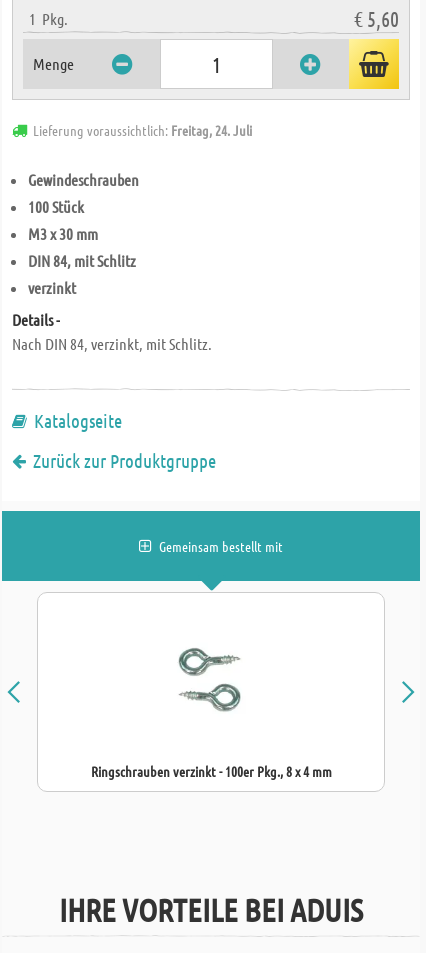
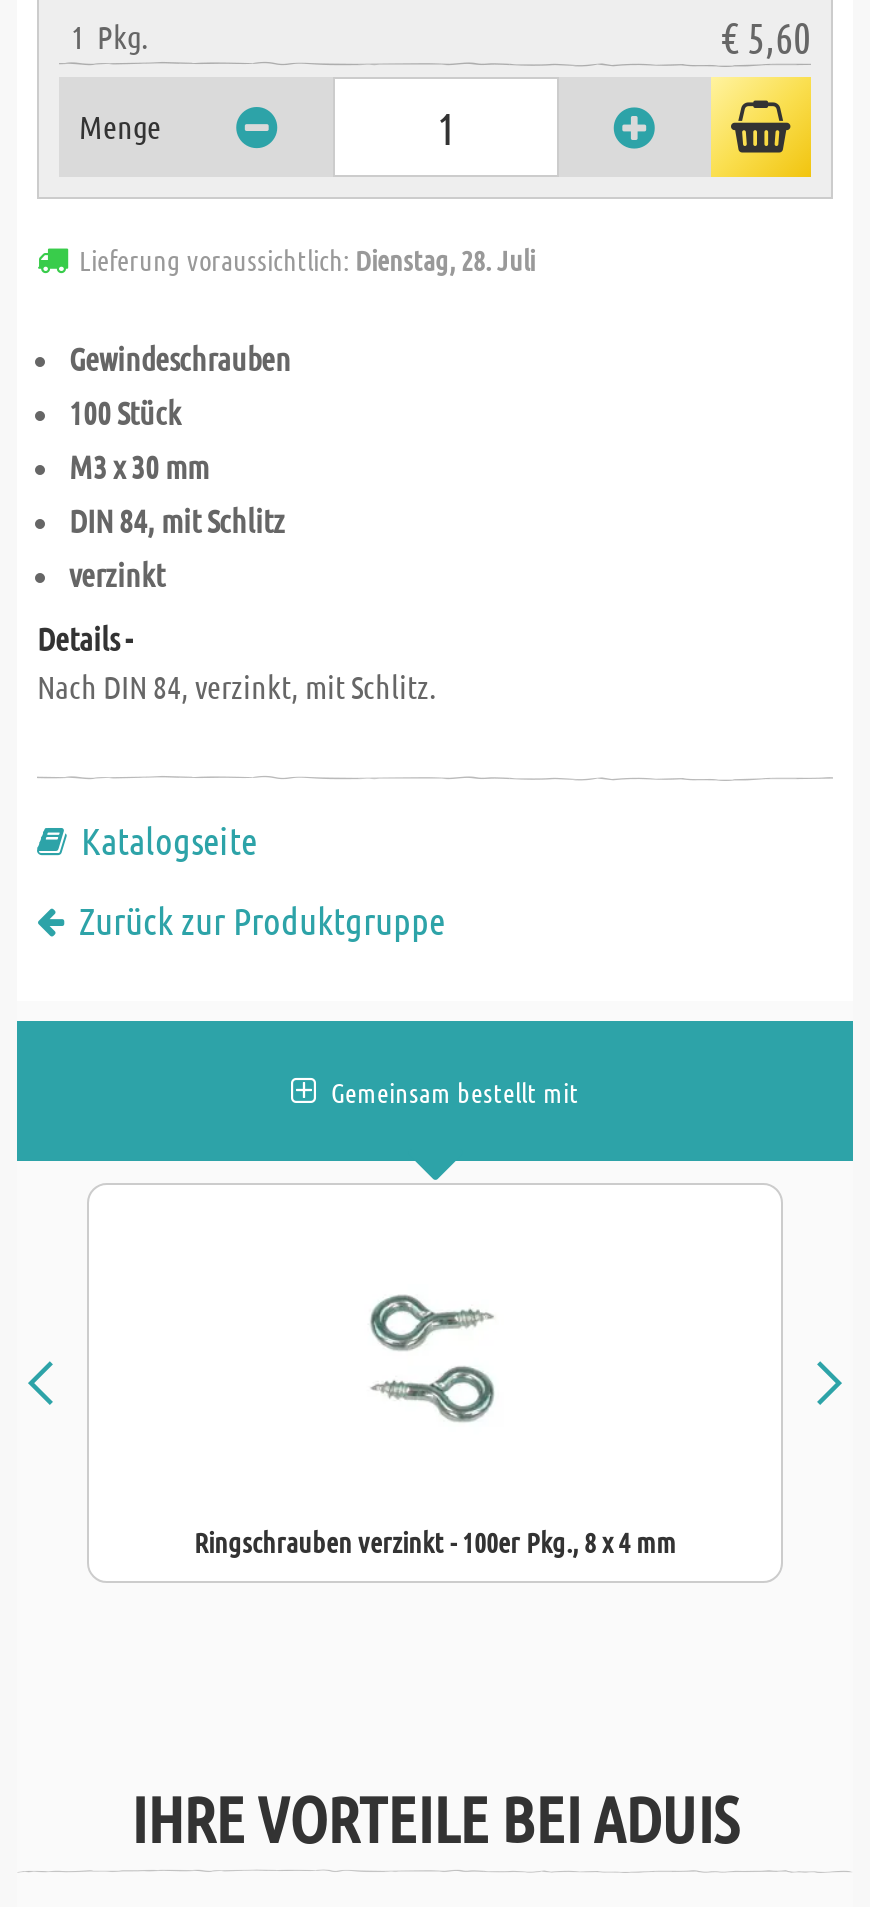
- Lieferung voraussichtlich: Freitag, 24. Juli
+ Lieferung voraussichtlich: Dienstag, 28. Juli
